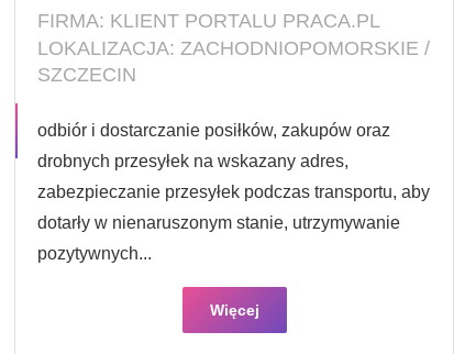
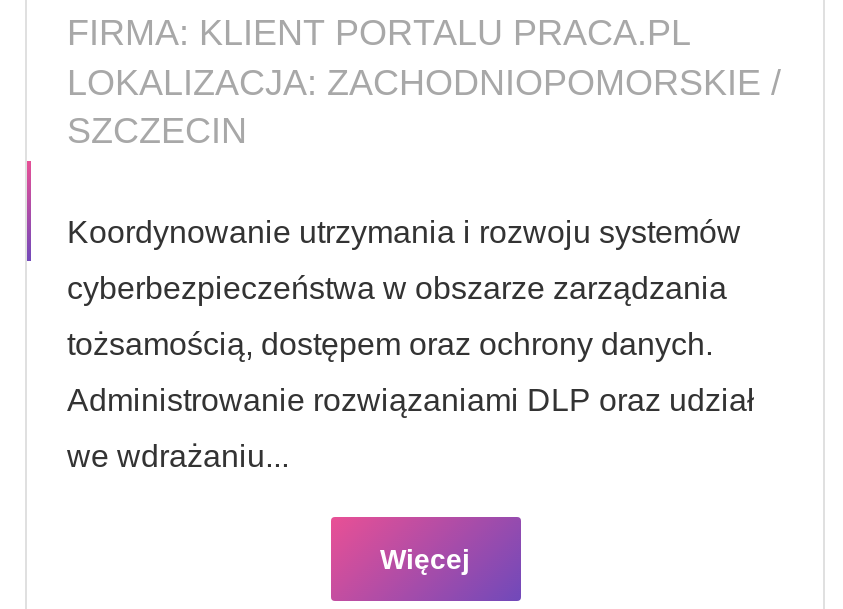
- odbiór i dostarczanie posiłków, zakupów oraz
+ Koordynowanie utrzymania i rozwoju systemów

- drobnych przesyłek na wskazany adres,
+ cyberbezpieczeństwa w obszarze zarządzania

- zabezpieczanie przesyłek podczas transportu, aby
+ tożsamością, dostępem oraz ochrony danych.

- dotarły w nienaruszonym stanie, utrzymywanie
+ Administrowanie rozwiązaniami DLP oraz udział

- pozytywnych...
+ we wdrażaniu...
